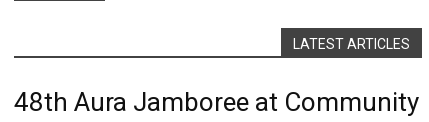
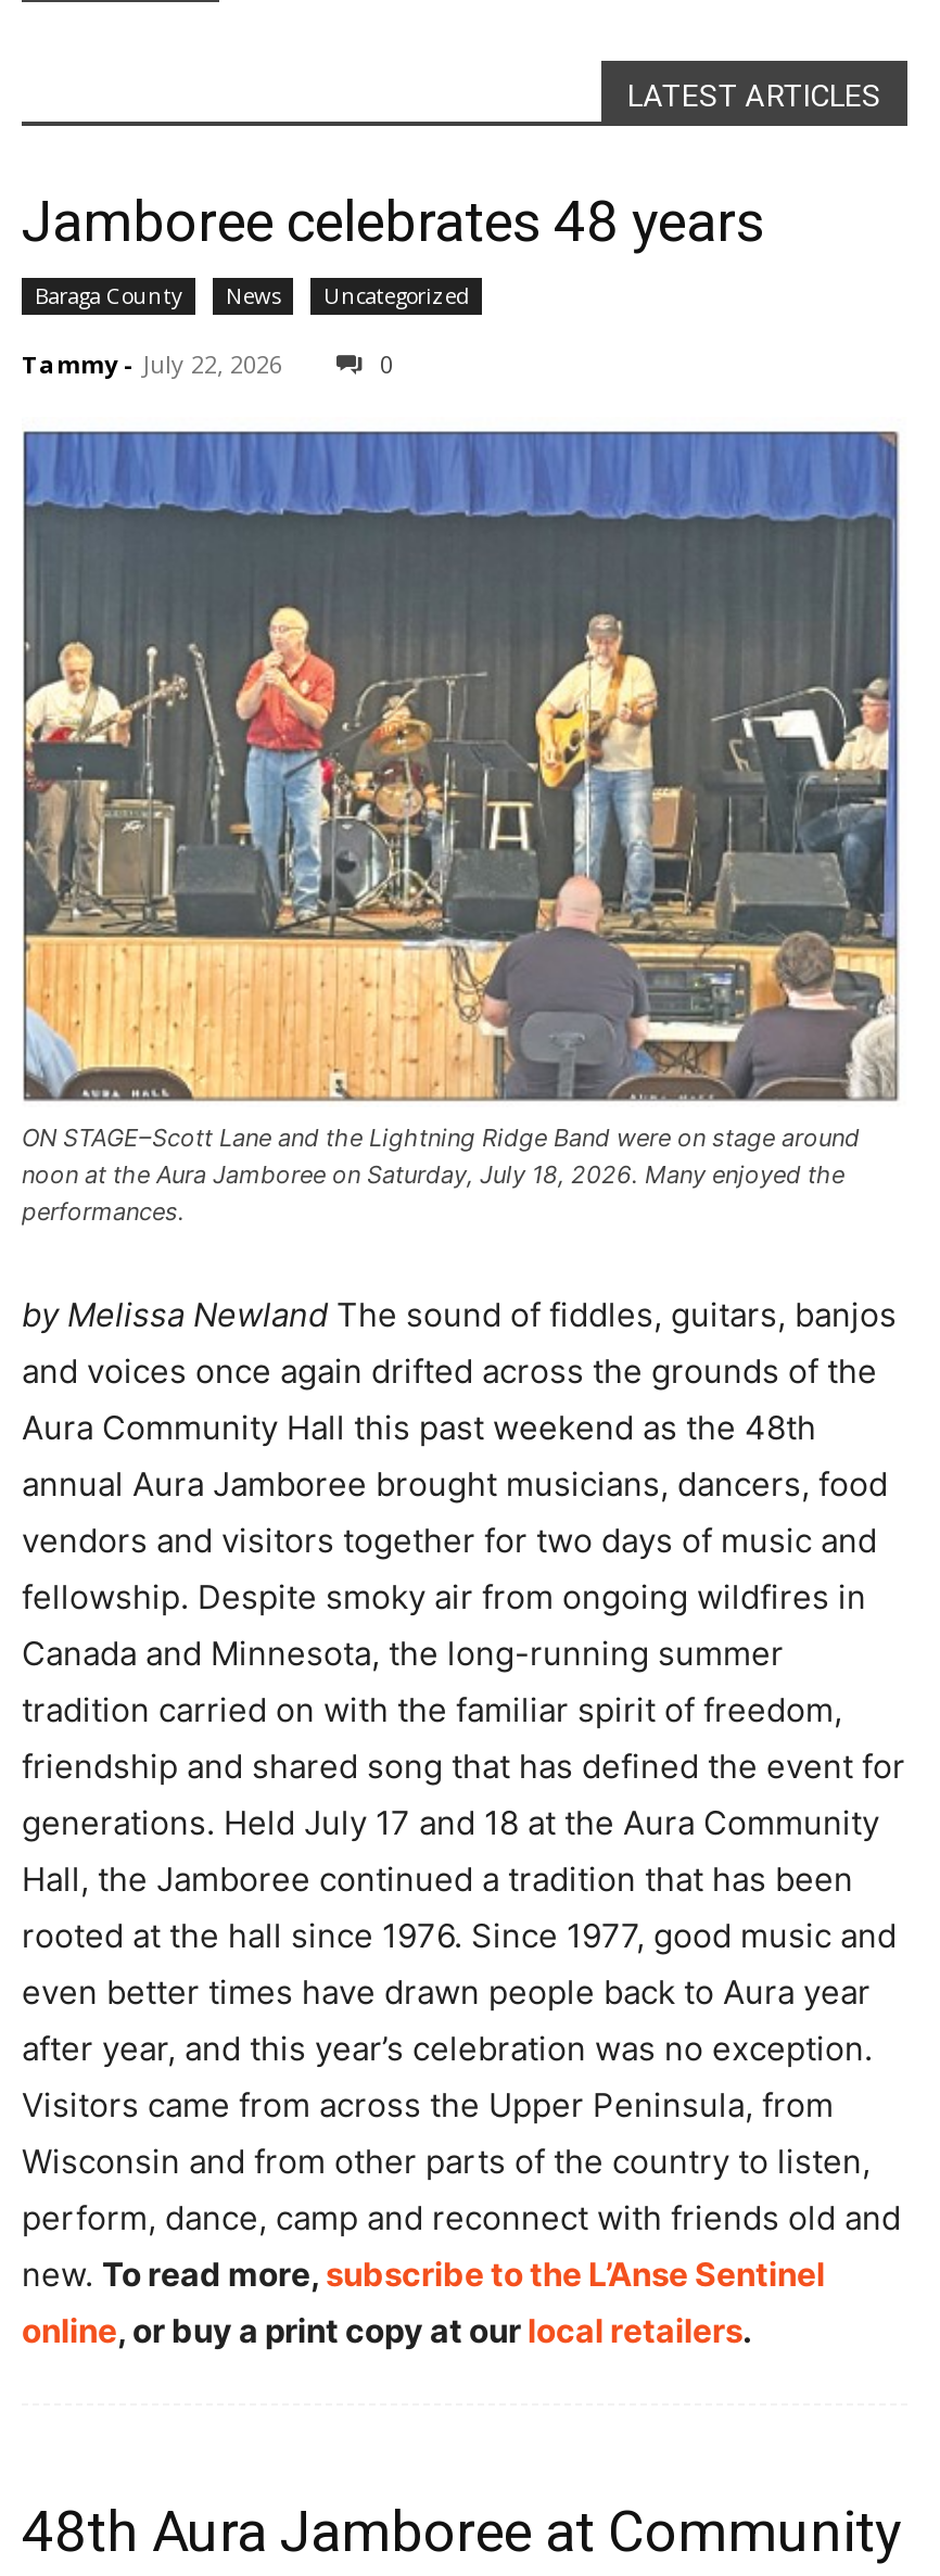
+ Jamboree celebrates 48 years
+ Baraga County
+ News
+ Uncategorized
+ Tammy - July 22, 2026
+ 0

+ [image]
+ ON STAGE–Scott Lane and the Lightning Ridge Band were on stage around
+ noon at the Aura Jamboree on Saturday, July 18, 2026. Many enjoyed the
+ performances.
+ by Melissa Newland The sound of fiddles, guitars, banjos
+ and voices once again drifted across the grounds of the
+ Aura Community Hall this past weekend as the 48th
+ annual Aura Jamboree brought musicians, dancers, food
+ vendors and visitors together for two days of music and
+ fellowship. Despite smoky air from ongoing wildfires in
+ Canada and Minnesota, the long-running summer
+ tradition carried on with the familiar spirit of freedom,
+ friendship and shared song that has defined the event for
+ generations. Held July 17 and 18 at the Aura Community
+ Hall, the Jamboree continued a tradition that has been
+ rooted at the hall since 1976. Since 1977, good music and
+ even better times have drawn people back to Aura year
+ after year, and this year’s celebration was no exception.
+ Visitors came from across the Upper Peninsula, from
+ Wisconsin and from other parts of the country to listen,
+ perform, dance, camp and reconnect with friends old and
+ new. To read more, subscribe to the L’Anse Sentinel
+ online, or buy a print copy at our local retailers.
